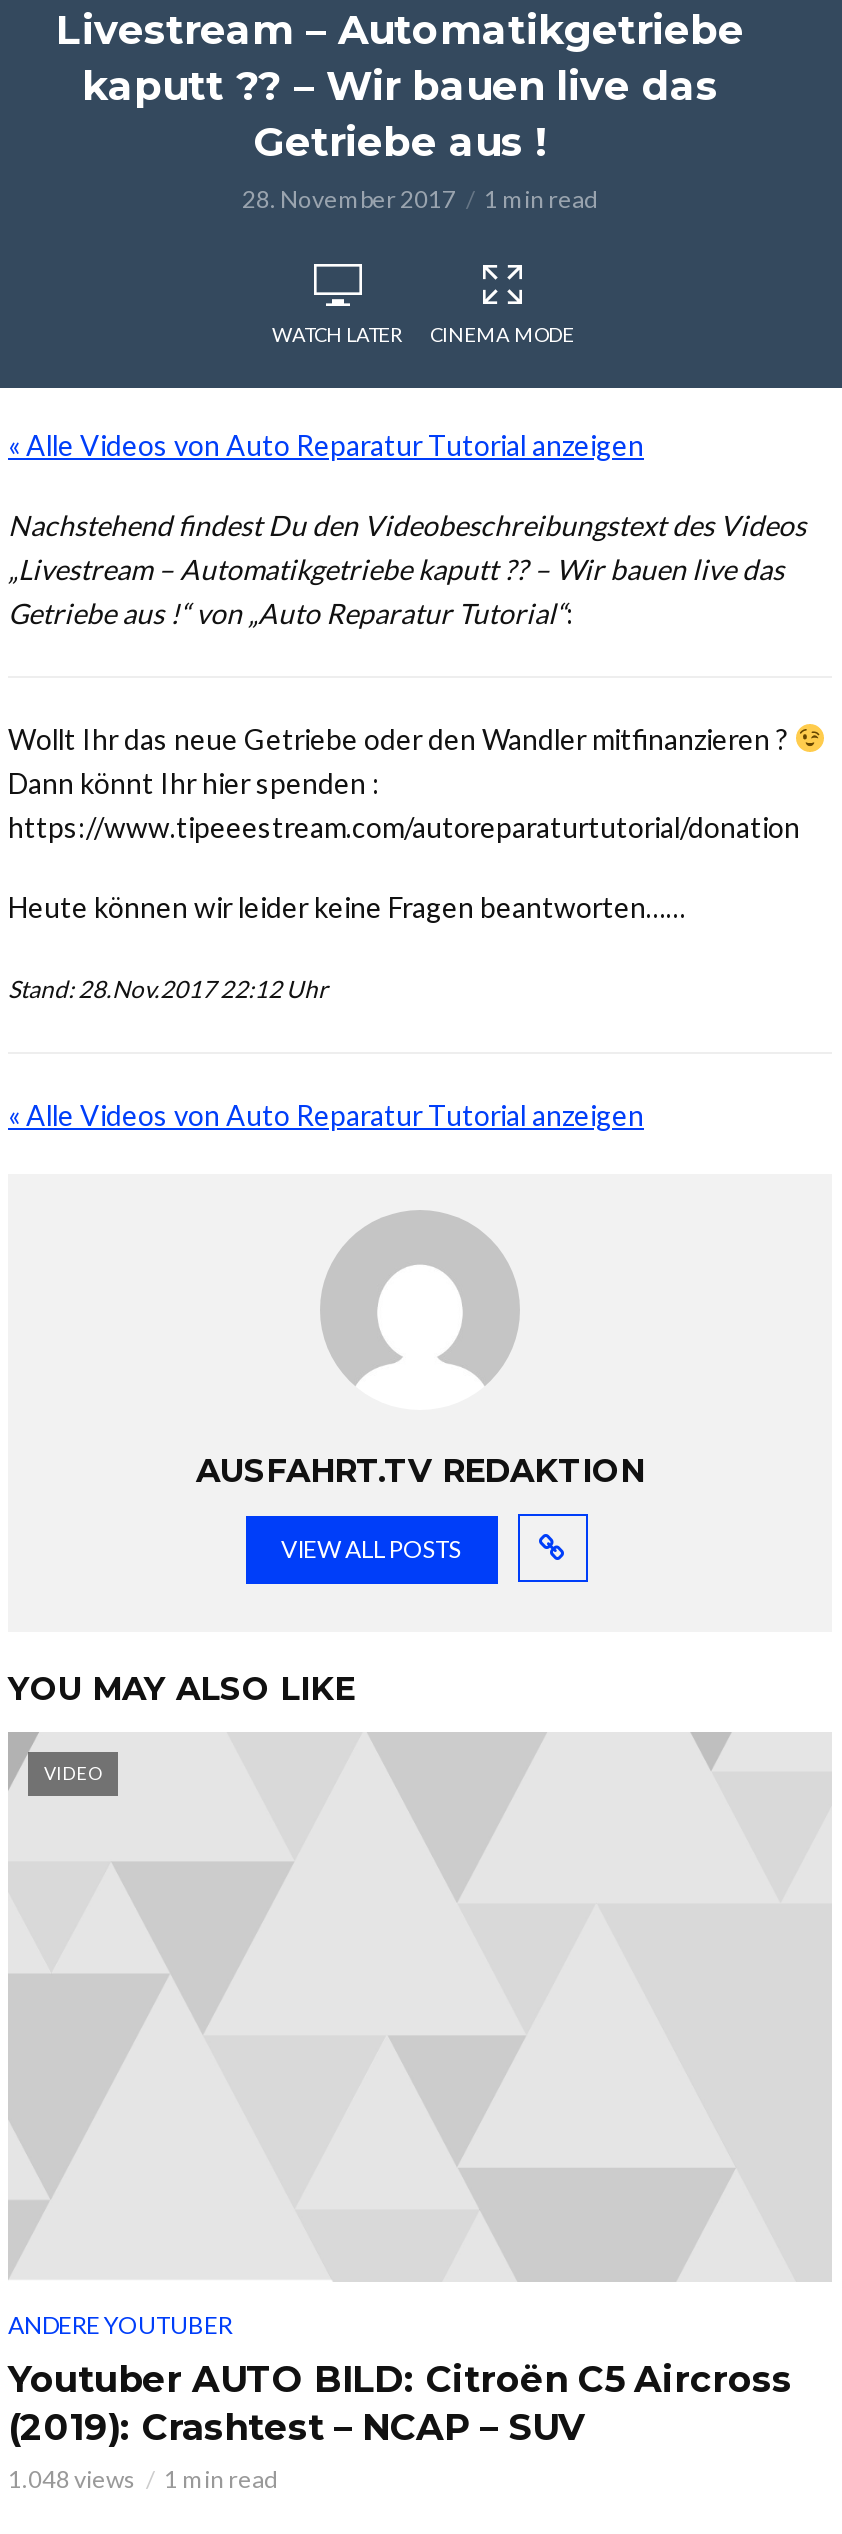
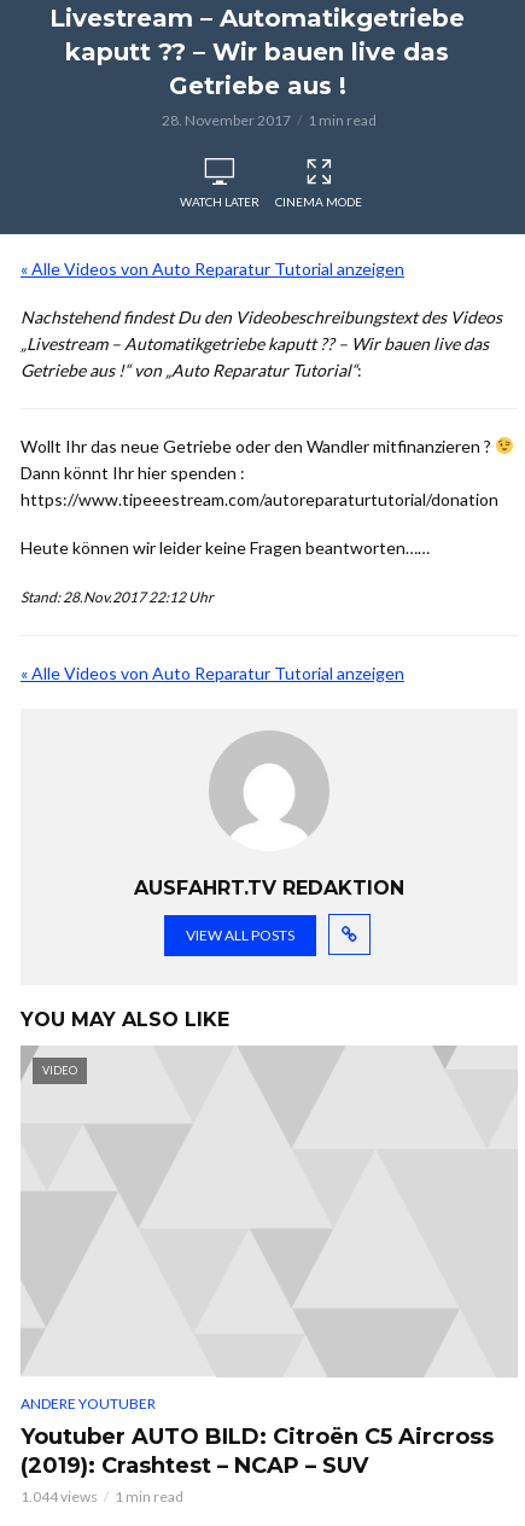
- 1.048 views 1 min read
+ 1.044 views 1 min read
